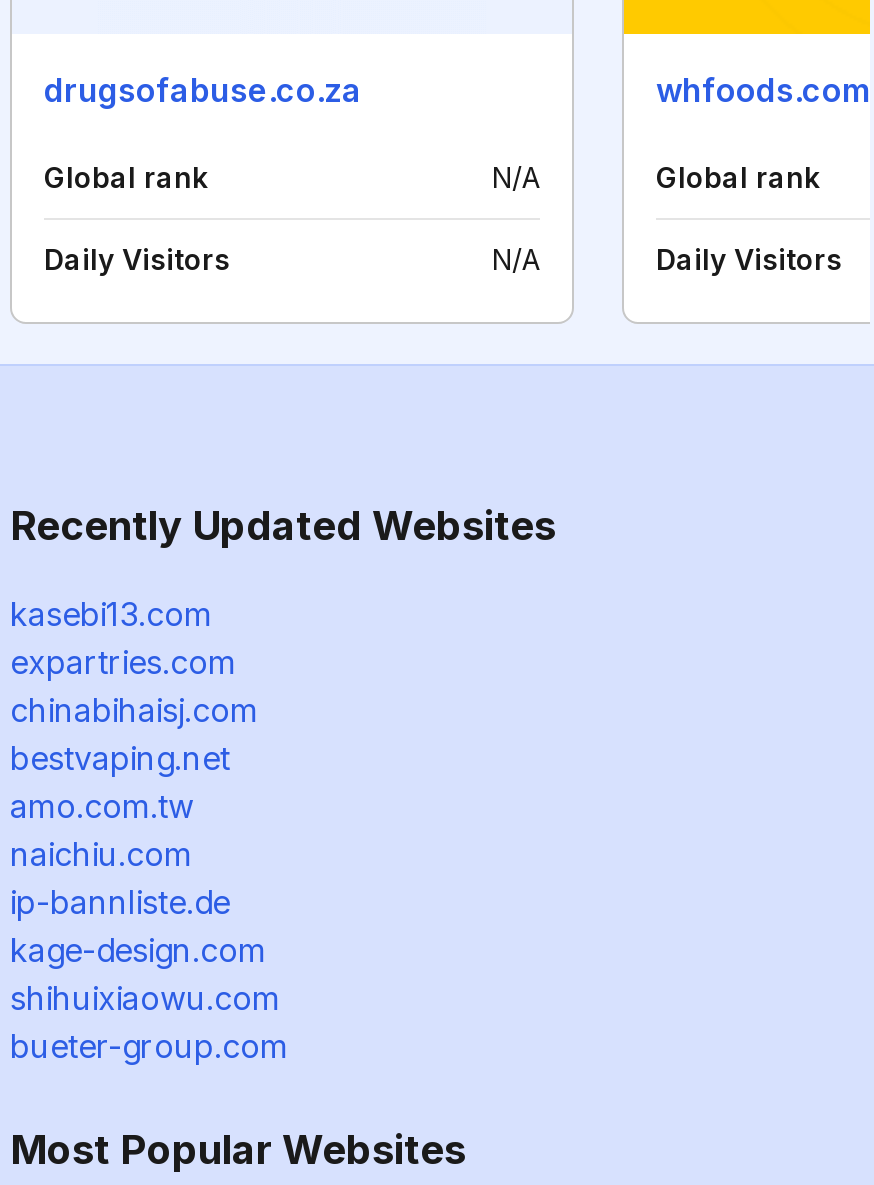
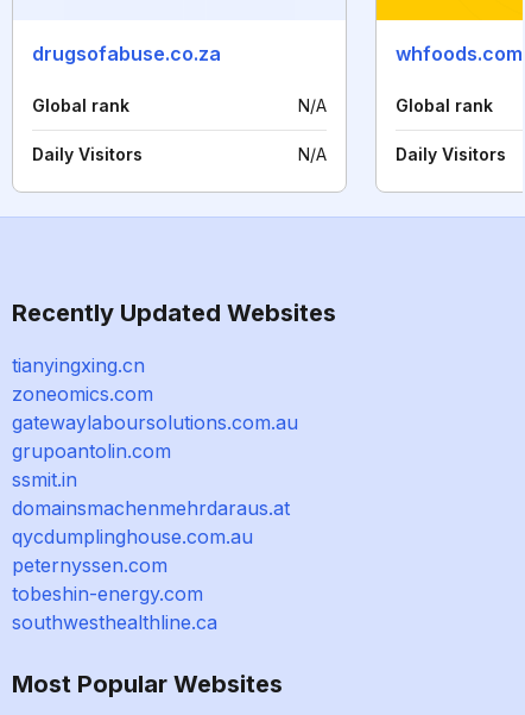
- kasebi13.com
- expartries.com
- chinabihaisj.com
- bestvaping.net
- amo.com.tw
- naichiu.com
- ip-bannliste.de
- kage-design.com
- shihuixiaowu.com
- bueter-group.com
+ tianyingxing.cn
+ zoneomics.com
+ gatewaylaboursolutions.com.au
+ grupoantolin.com
+ ssmit.in
+ domainsmachenmehrdaraus.at
+ qycdumplinghouse.com.au
+ peternyssen.com
+ tobeshin-energy.com
+ southwesthealthline.ca
